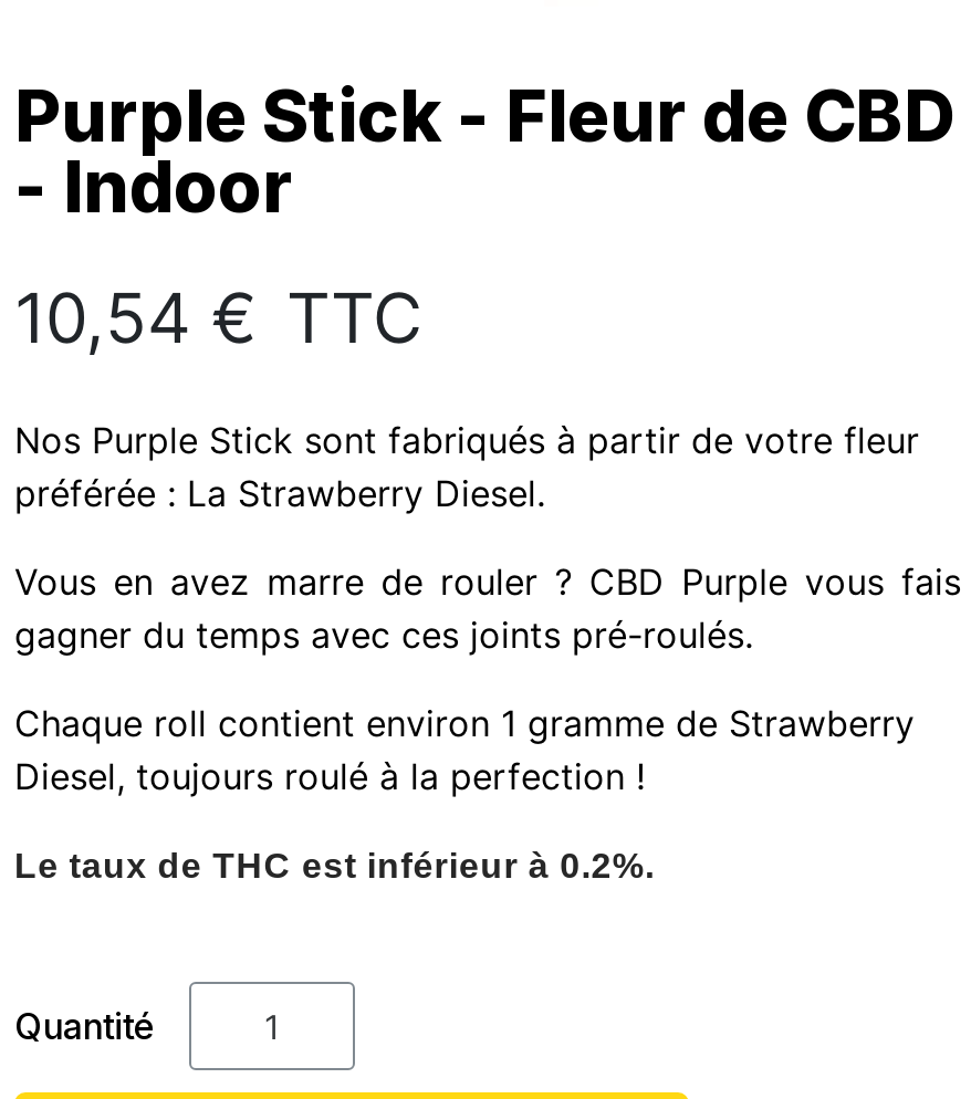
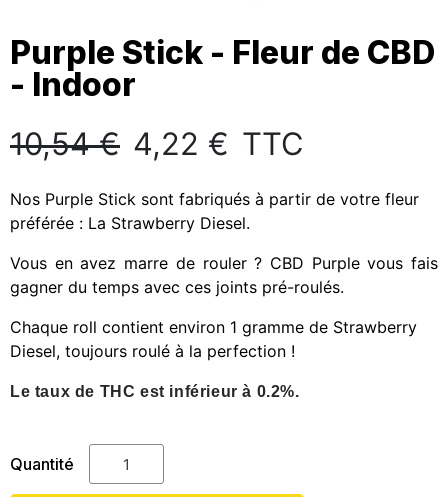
- 10,54 € TTC
+ 10,54 € 4,22 € TTC
